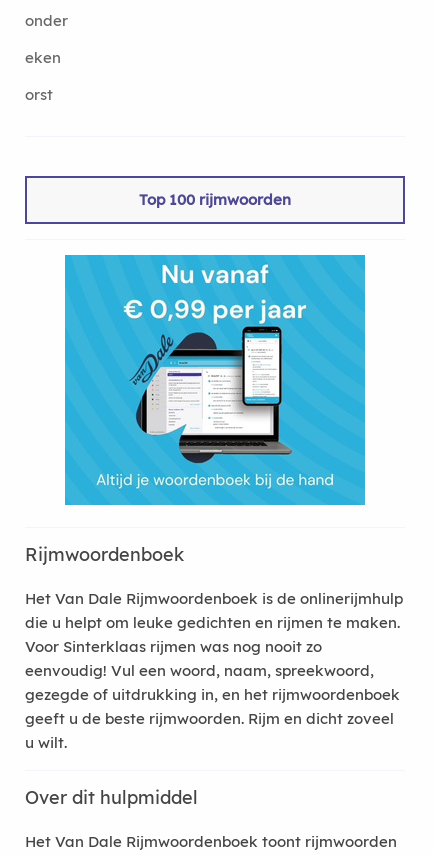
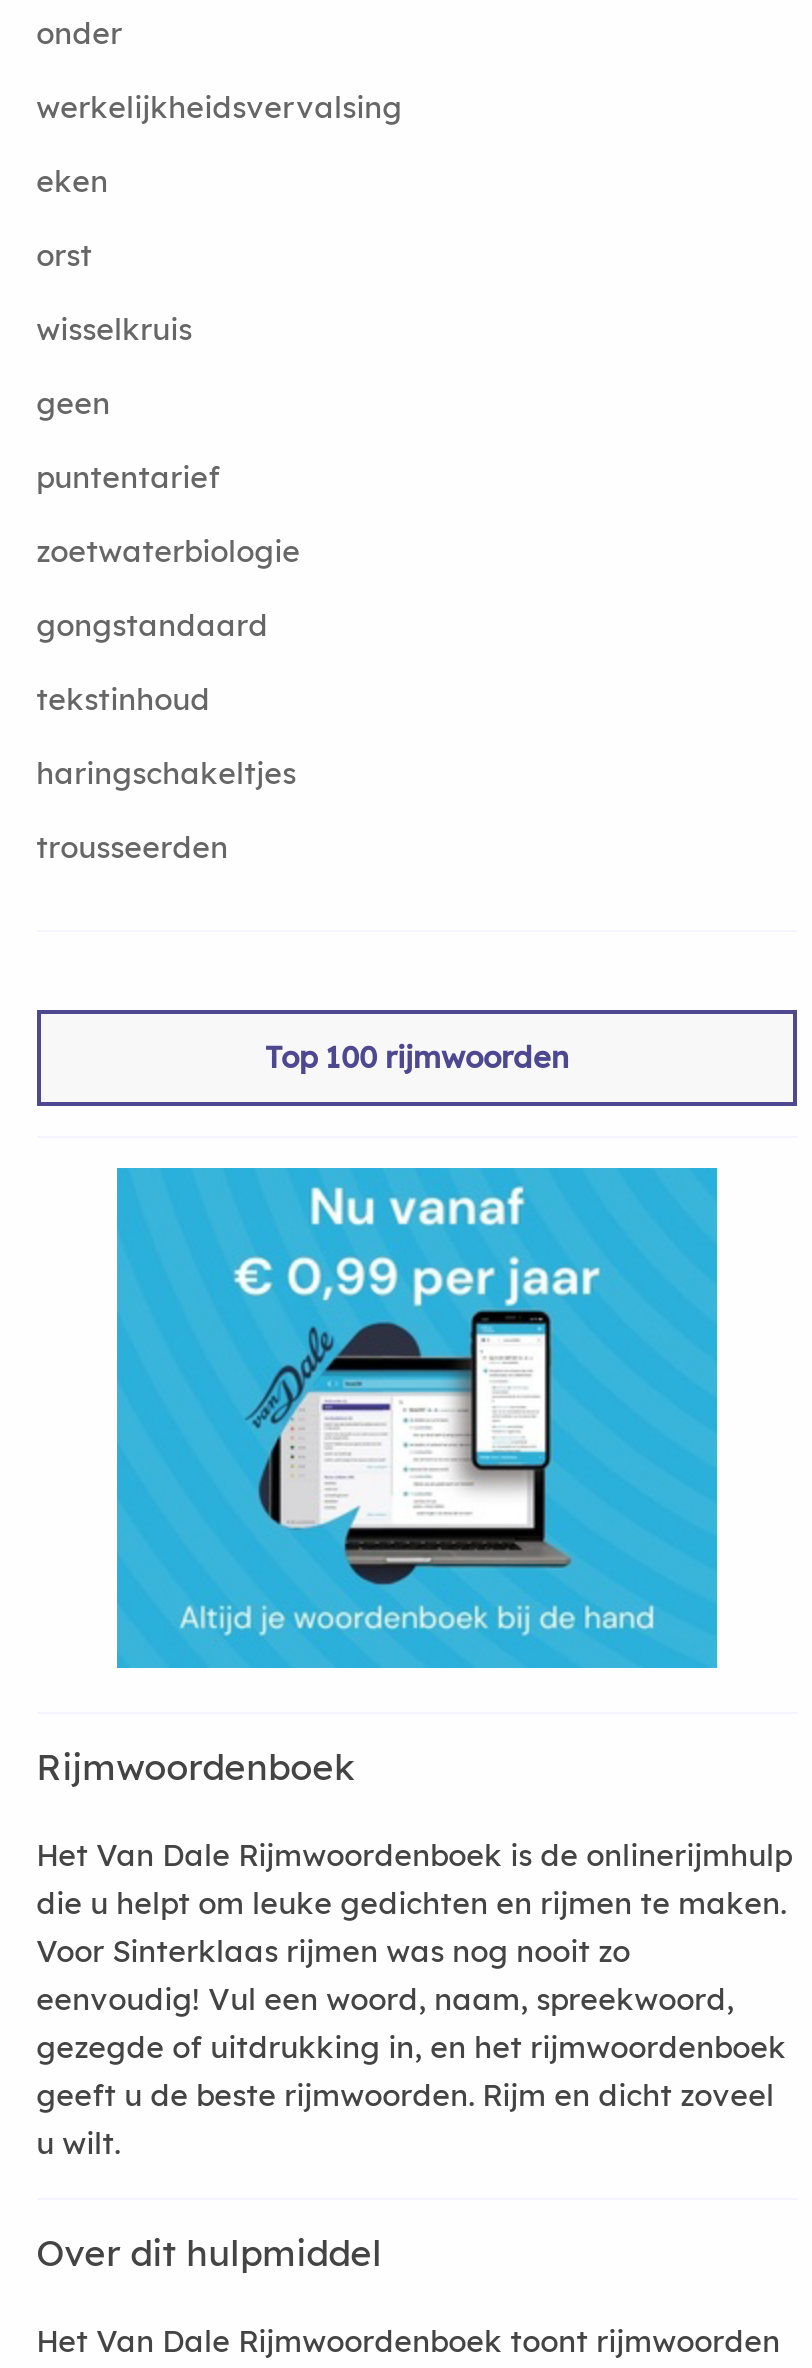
+ werkelijkheidsvervalsing

+ wisselkruis
+ geen
+ puntentarief
+ zoetwaterbiologie
+ gongstandaard
+ tekstinhoud
+ haringschakeltjes
+ trousseerden
